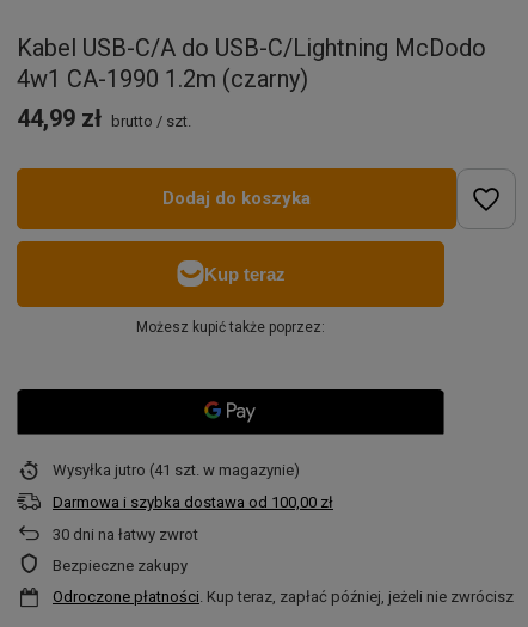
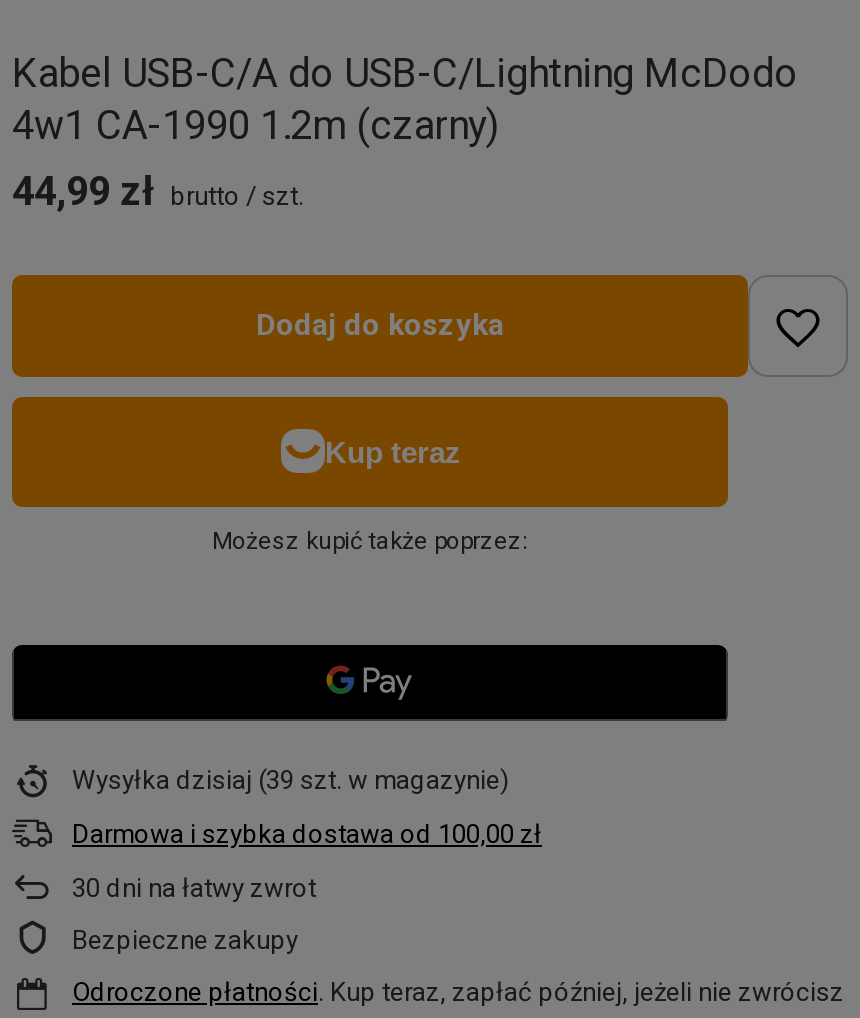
- Wysyłka jutro (41 szt. w magazynie)
+ Wysyłka dzisiaj (39 szt. w magazynie)
